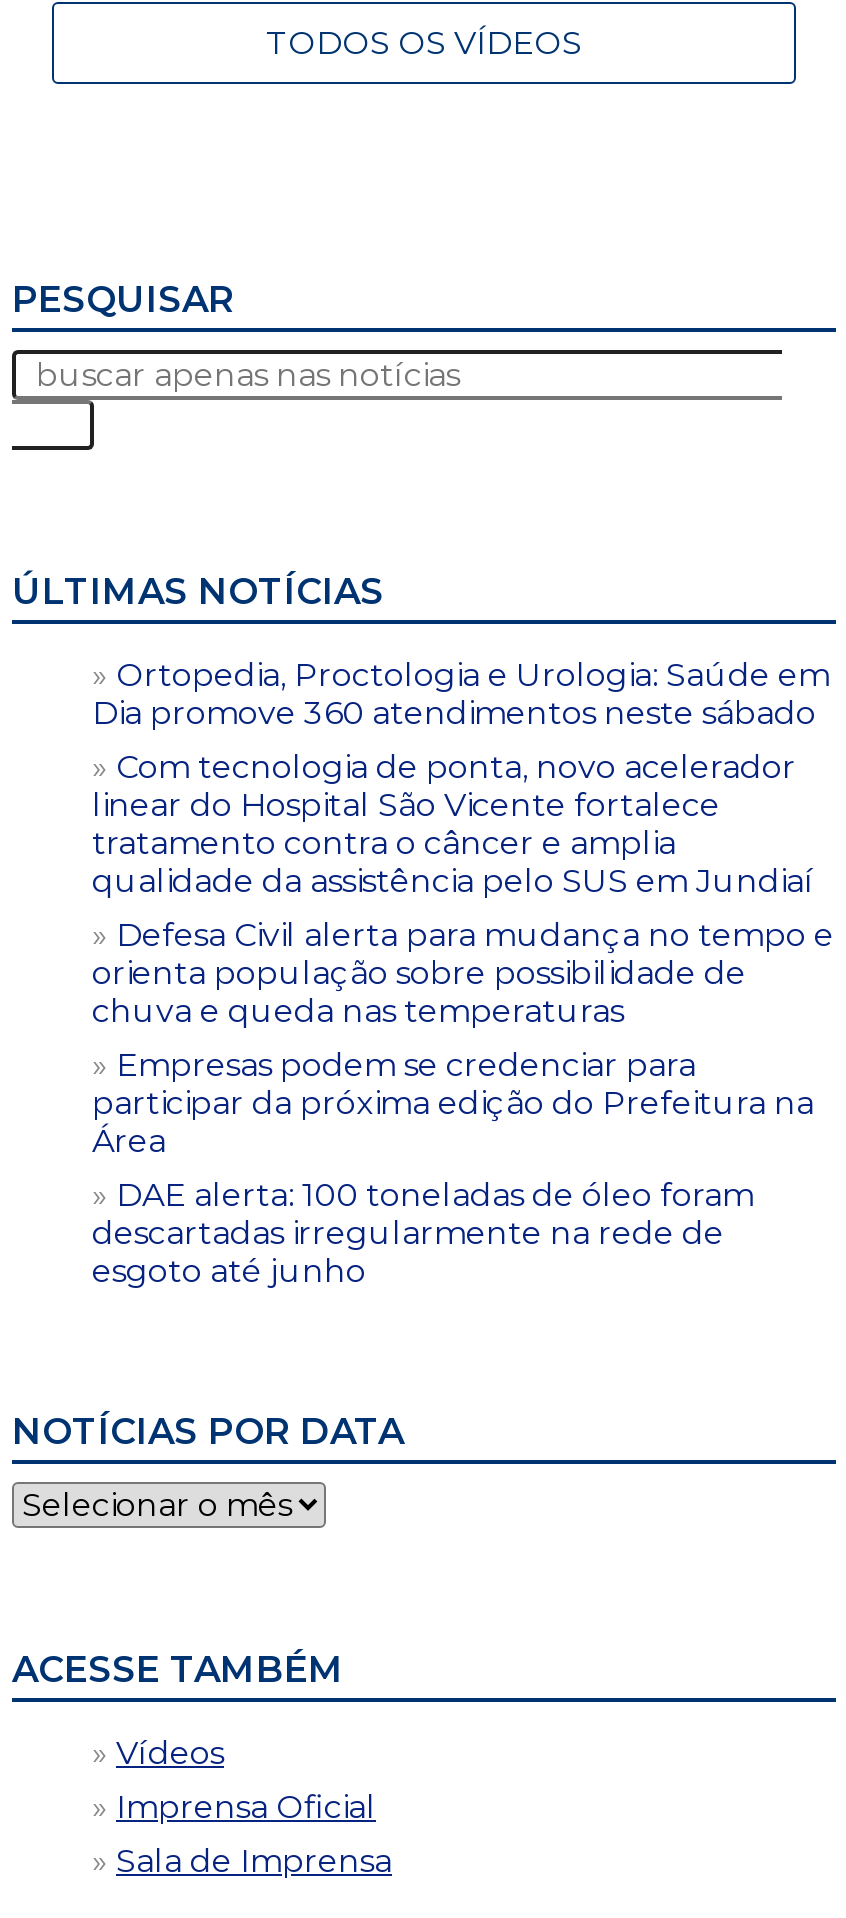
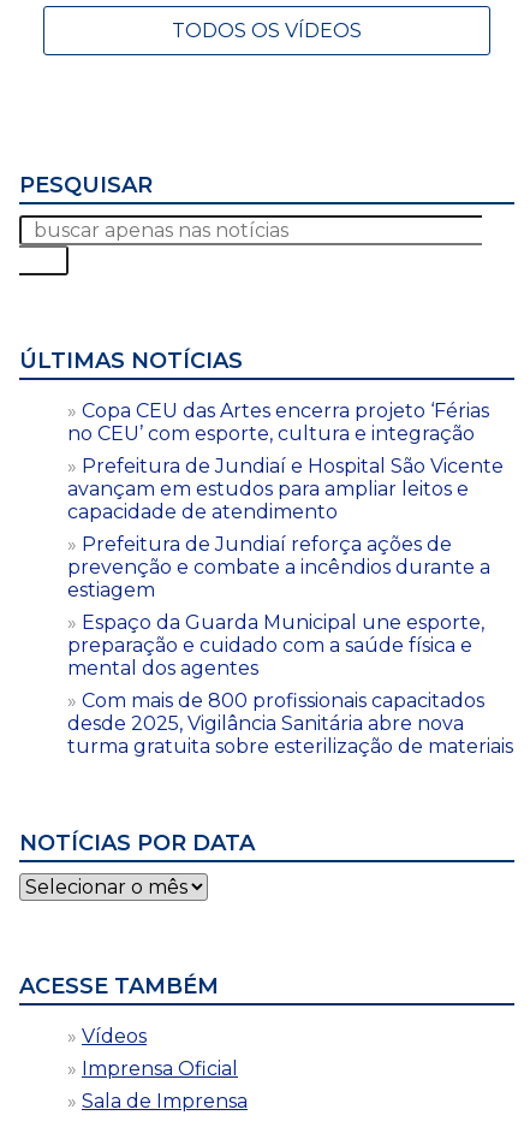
- Ortopedia, Proctologia e Urologia: Saúde em
- Dia promove 360 atendimentos neste sábado
- Com tecnologia de ponta, novo acelerador
- linear do Hospital São Vicente fortalece
- tratamento contra o câncer e amplia
- qualidade da assistência pelo SUS em Jundiaí
- Defesa Civil alerta para mudança no tempo e
- orienta população sobre possibilidade de
- chuva e queda nas temperaturas
- Empresas podem se credenciar para
- participar da próxima edição do Prefeitura na
- Área
- DAE alerta: 100 toneladas de óleo foram
- descartadas irregularmente na rede de
- esgoto até junho
+ Copa CEU das Artes encerra projeto ‘Férias
+ no CEU’ com esporte, cultura e integração
+ Prefeitura de Jundiaí e Hospital São Vicente
+ avançam em estudos para ampliar leitos e
+ capacidade de atendimento
+ Prefeitura de Jundiaí reforça ações de
+ prevenção e combate a incêndios durante a
+ estiagem
+ Espaço da Guarda Municipal une esporte,
+ preparação e cuidado com a saúde física e
+ mental dos agentes
+ Com mais de 800 profissionais capacitados
+ desde 2025, Vigilância Sanitária abre nova
+ turma gratuita sobre esterilização de materiais
